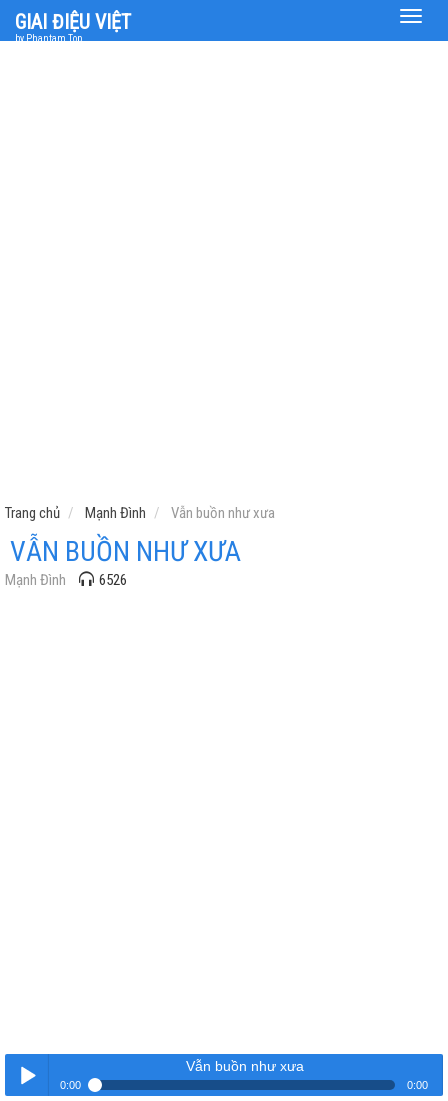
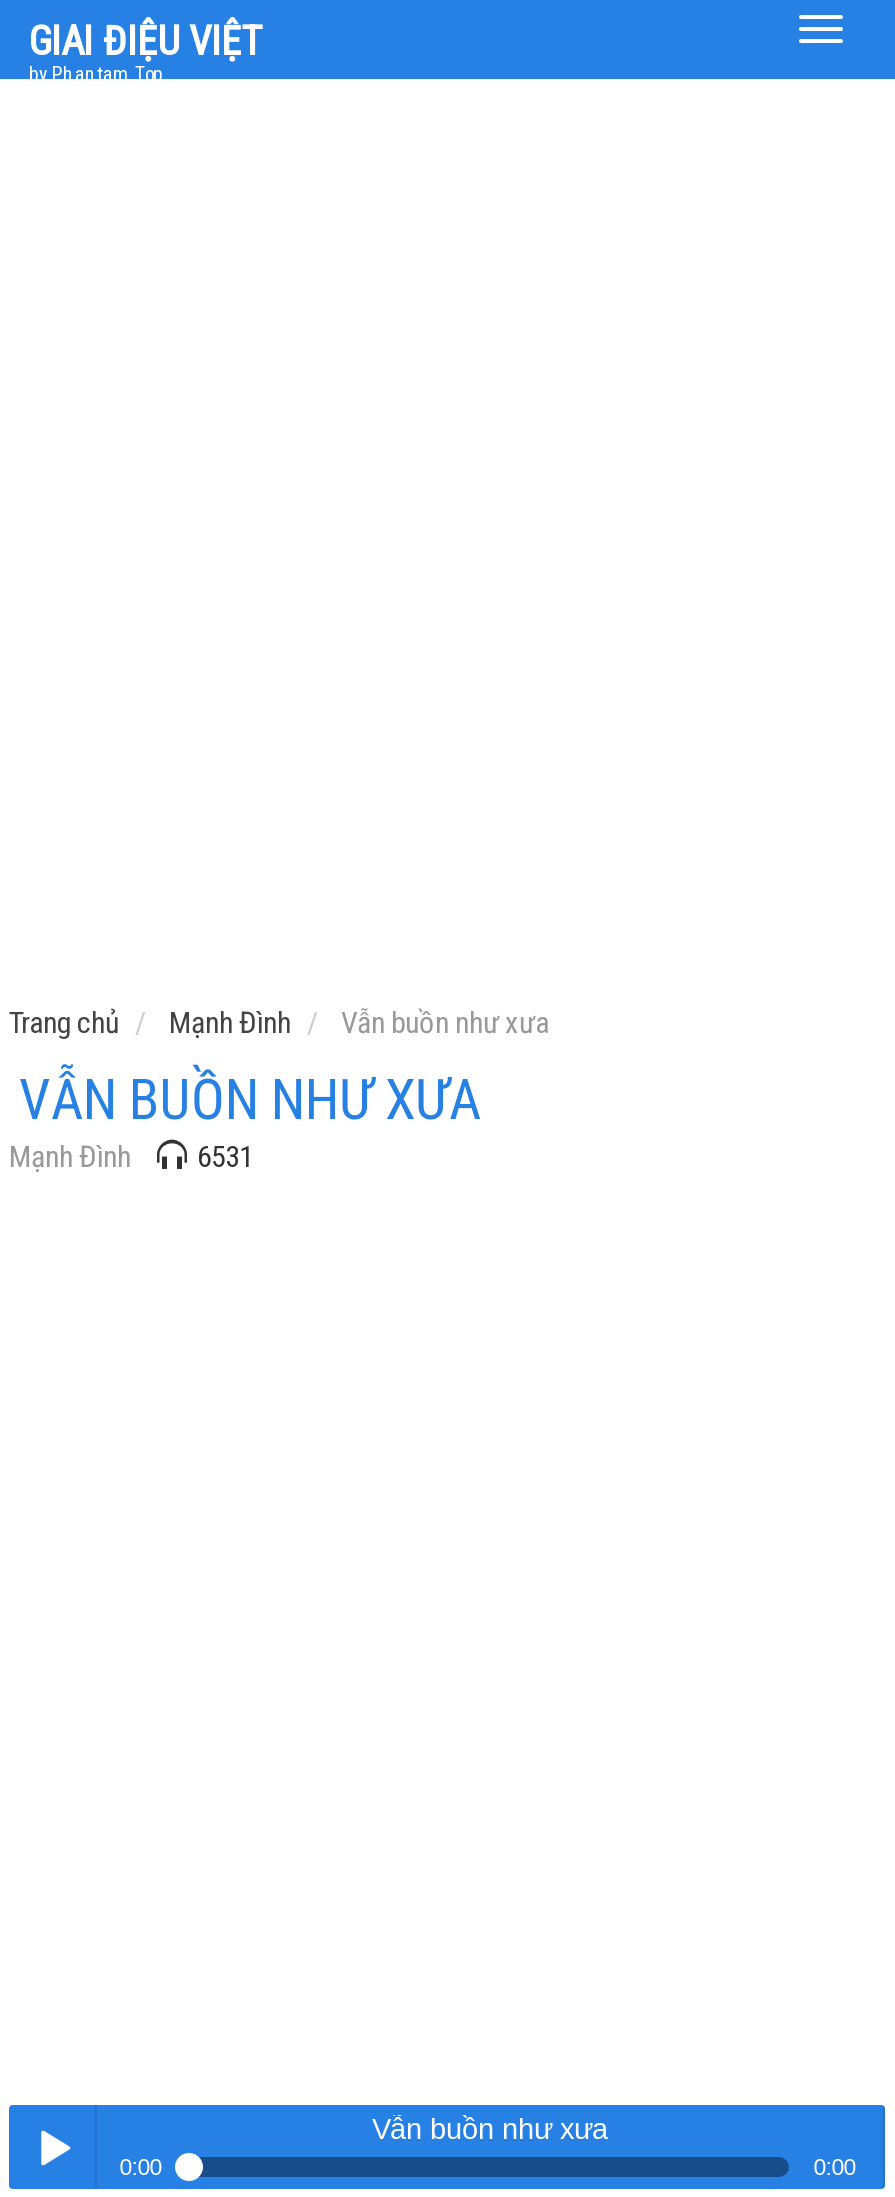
- Mạnh Đình 6526
+ Mạnh Đình 6531
